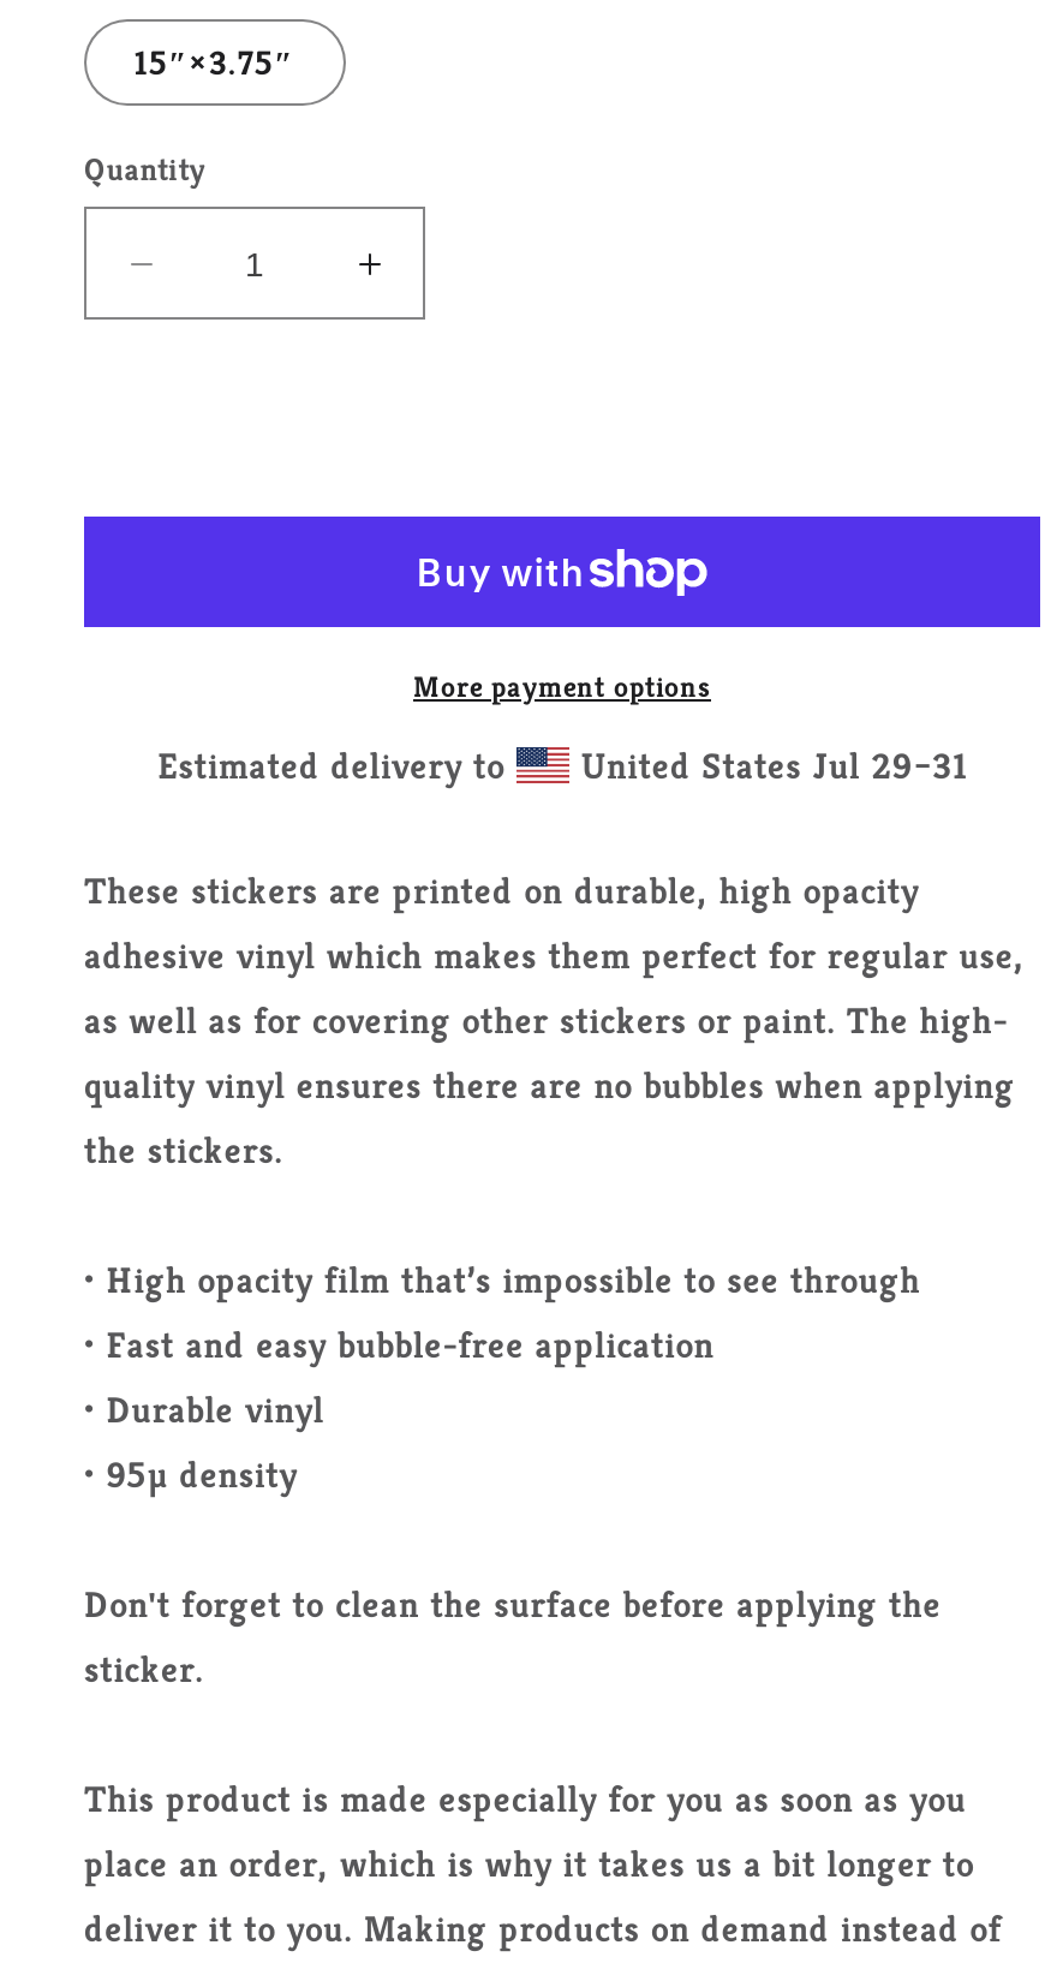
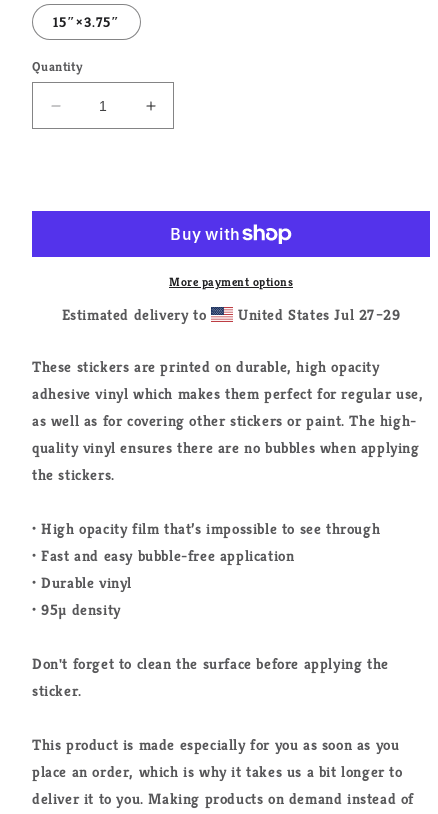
- United States Jul 29–31
+ United States Jul 27–29
